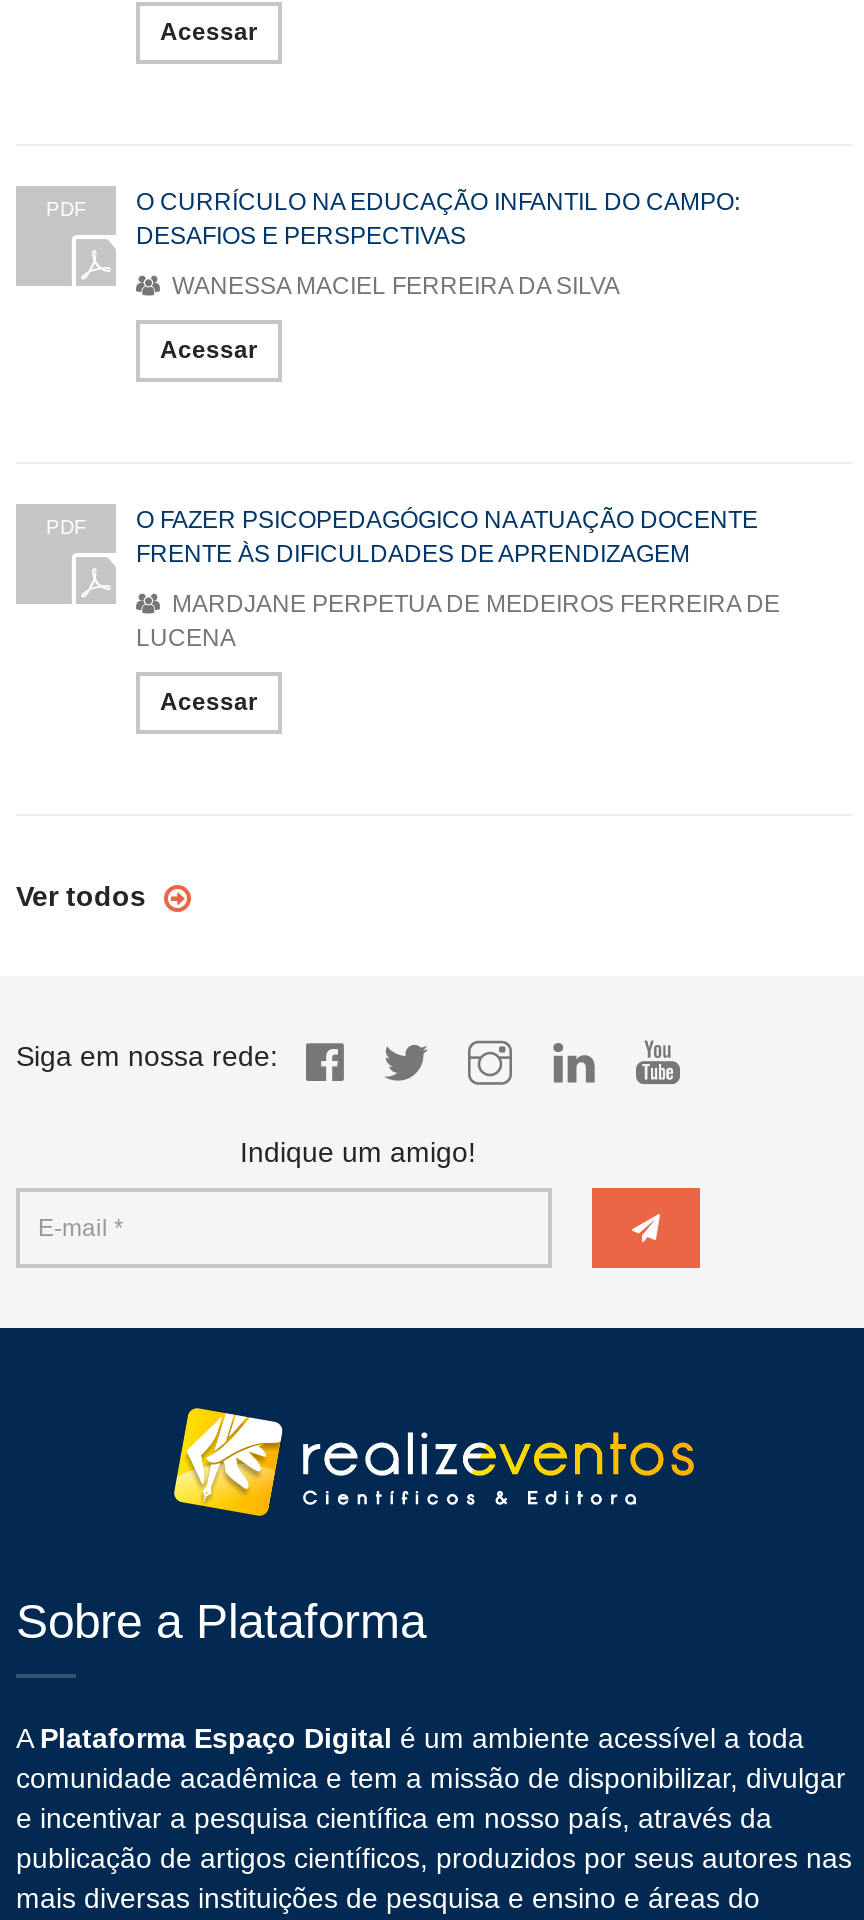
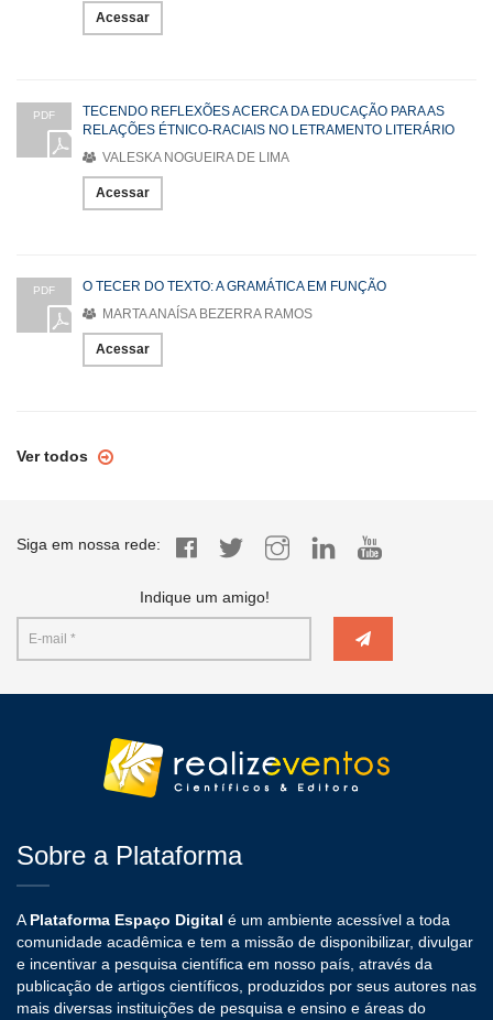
- O CURRÍCULO NA EDUCAÇÃO INFANTIL DO CAMPO:
- DESAFIOS E PERSPECTIVAS
+ TECENDO REFLEXÕES ACERCA DA EDUCAÇÃO PARA AS
+ RELAÇÕES ÉTNICO-RACIAIS NO LETRAMENTO LITERÁRIO

- WANESSA MACIEL FERREIRA DA SILVA
+ VALESKA NOGUEIRA DE LIMA

- O FAZER PSICOPEDAGÓGICO NA ATUAÇÃO DOCENTE
- FRENTE ÀS DIFICULDADES DE APRENDIZAGEM
+ O TECER DO TEXTO: A GRAMÁTICA EM FUNÇÃO

- MARDJANE PERPETUA DE MEDEIROS FERREIRA DE
- LUCENA
+ MARTA ANAÍSA BEZERRA RAMOS
